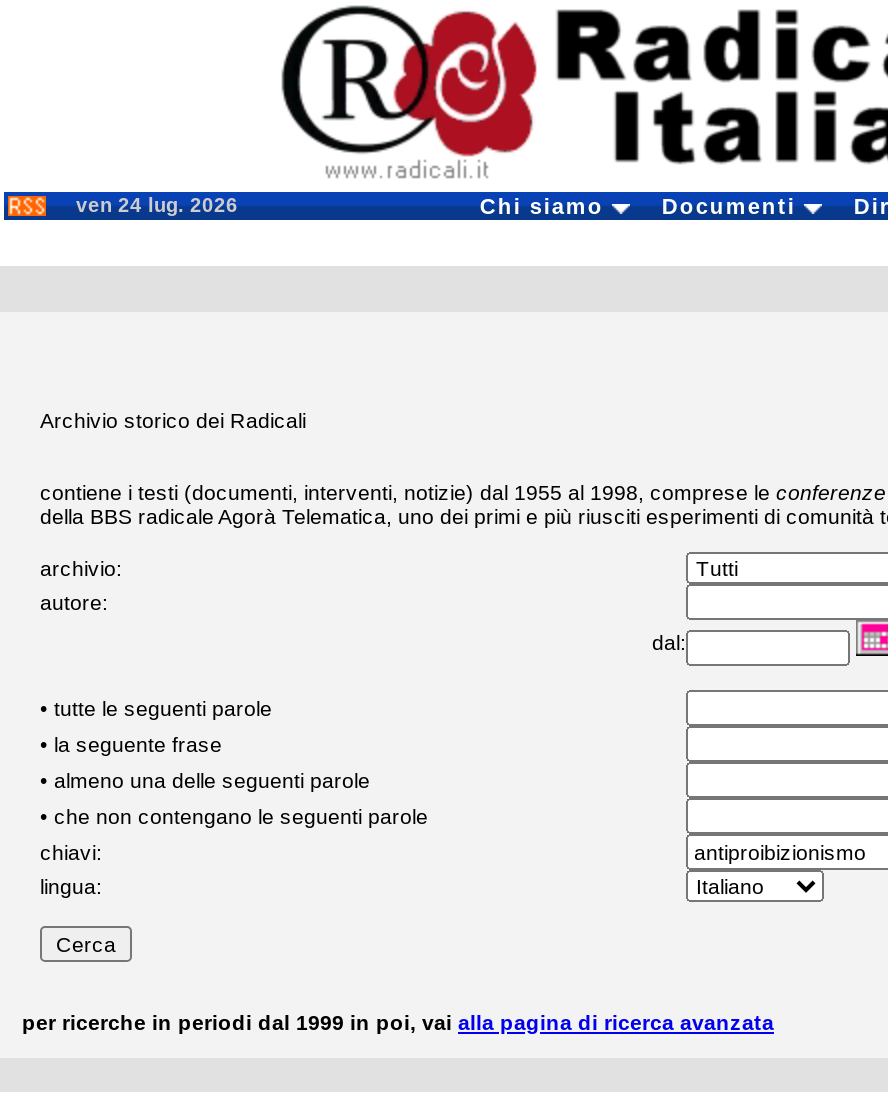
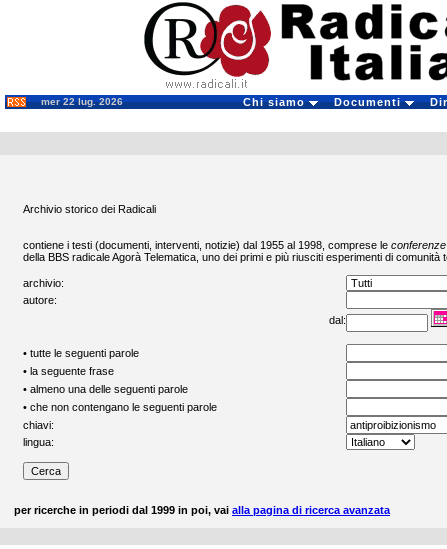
- ven 24 lug. 2026
+ mer 22 lug. 2026
